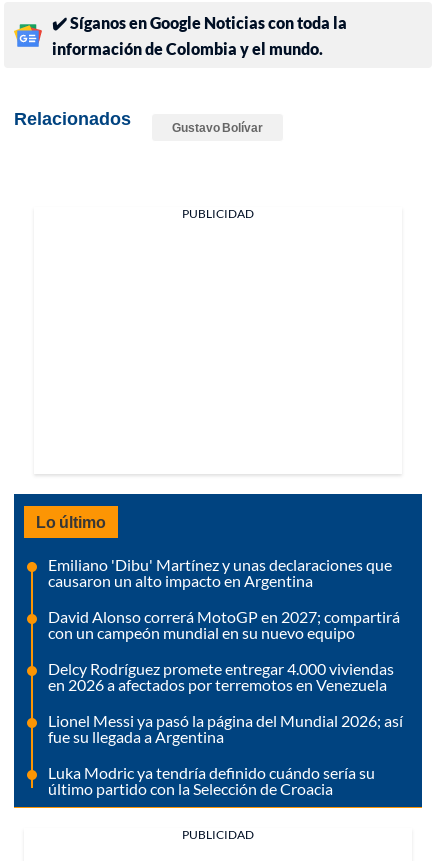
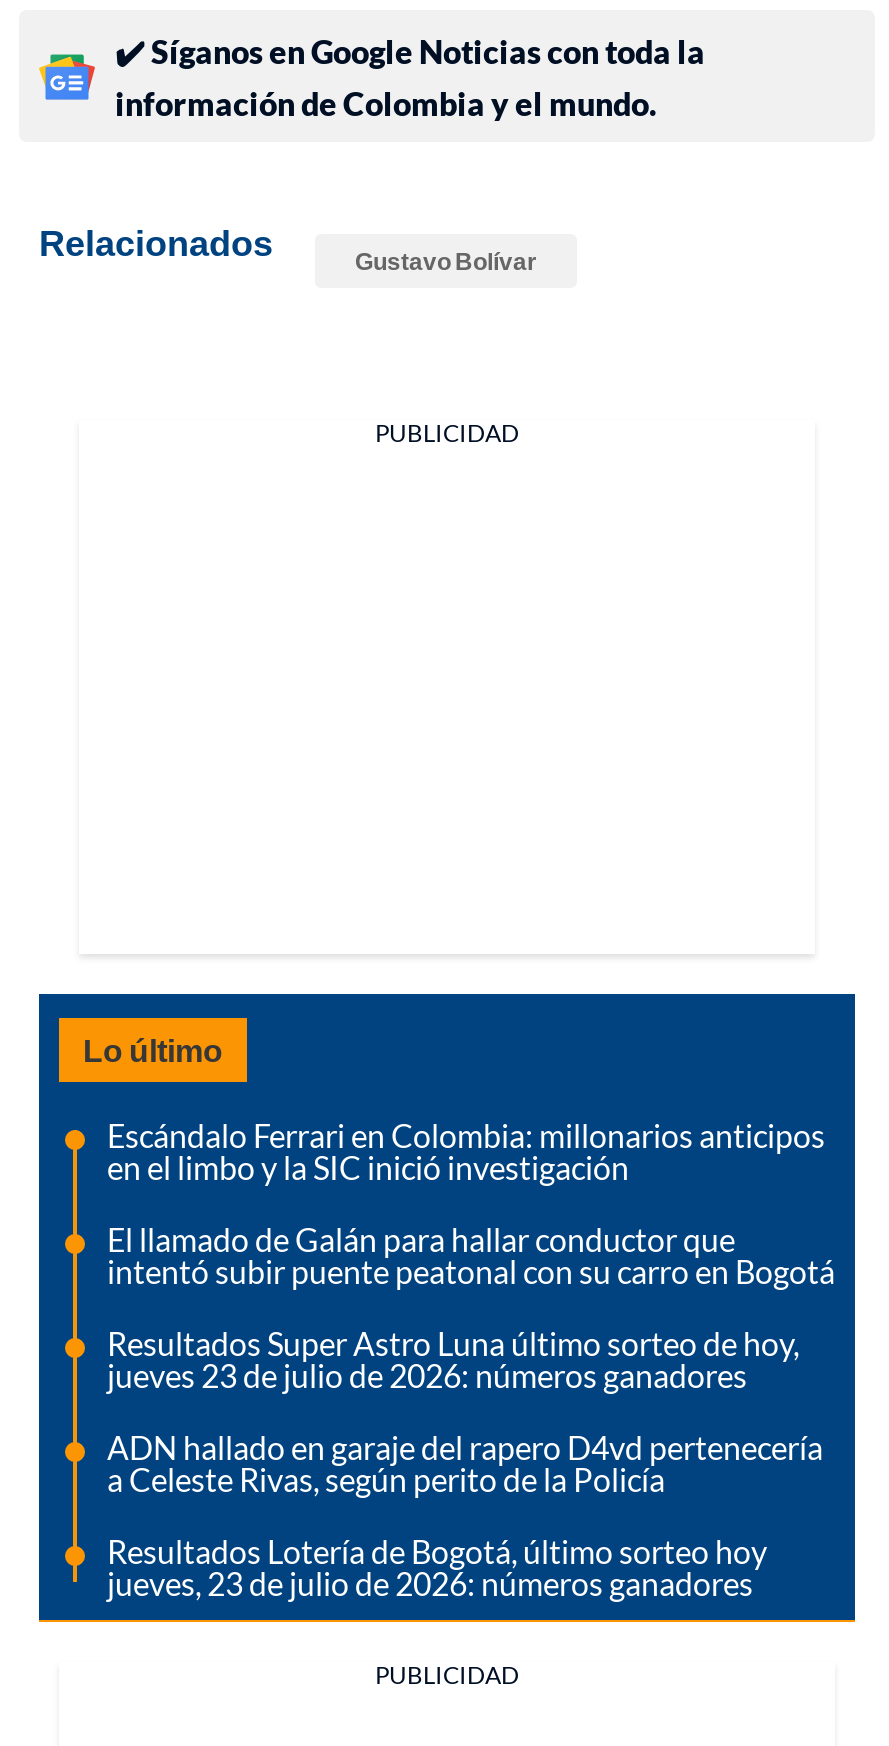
- Emiliano 'Dibu' Martínez y unas declaraciones que
- causaron un alto impacto en Argentina
+ Escándalo Ferrari en Colombia: millonarios anticipos
+ en el limbo y la SIC inició investigación

- David Alonso correrá MotoGP en 2027; compartirá
- con un campeón mundial en su nuevo equipo
+ El llamado de Galán para hallar conductor que
+ intentó subir puente peatonal con su carro en Bogotá

- Delcy Rodríguez promete entregar 4.000 viviendas
- en 2026 a afectados por terremotos en Venezuela
+ Resultados Super Astro Luna último sorteo de hoy,
+ jueves 23 de julio de 2026: números ganadores

- Lionel Messi ya pasó la página del Mundial 2026; así
- fue su llegada a Argentina
+ ADN hallado en garaje del rapero D4vd pertenecería
+ a Celeste Rivas, según perito de la Policía

- Luka Modric ya tendría definido cuándo sería su
- último partido con la Selección de Croacia
+ Resultados Lotería de Bogotá, último sorteo hoy
+ jueves, 23 de julio de 2026: números ganadores
